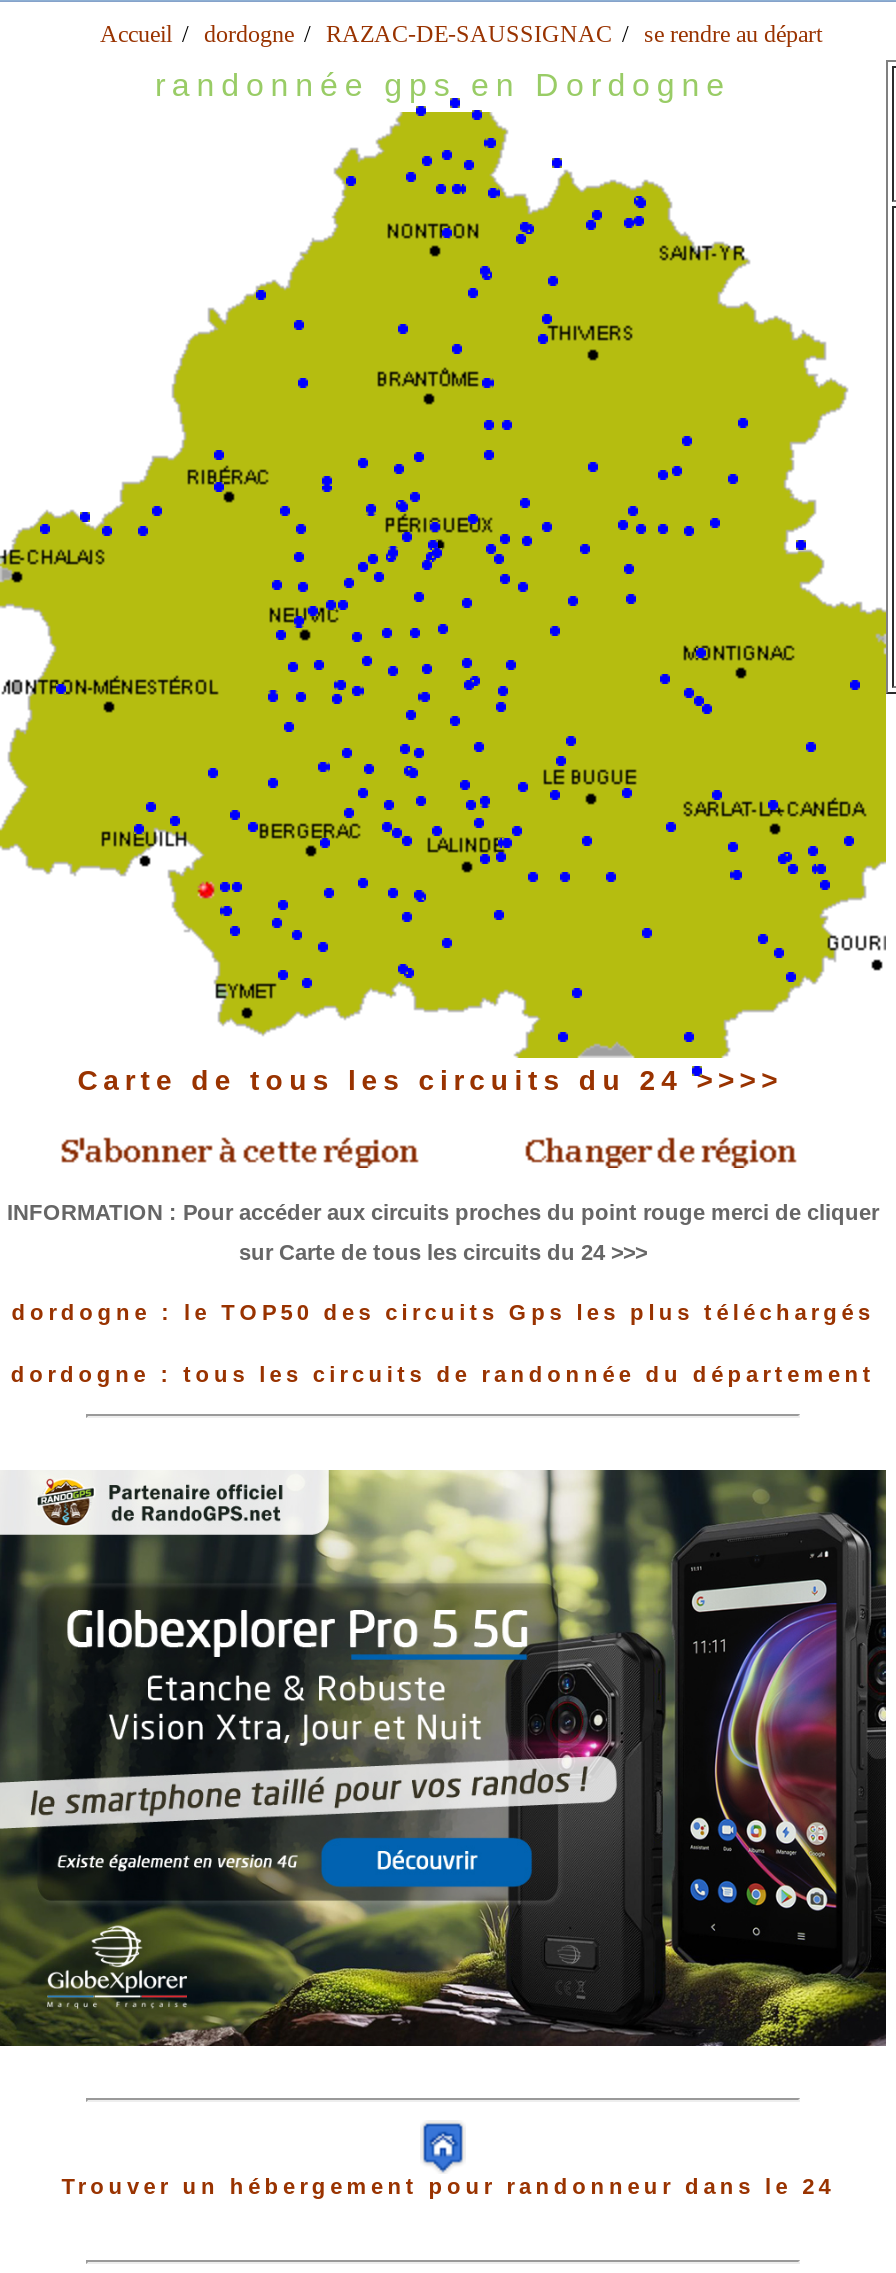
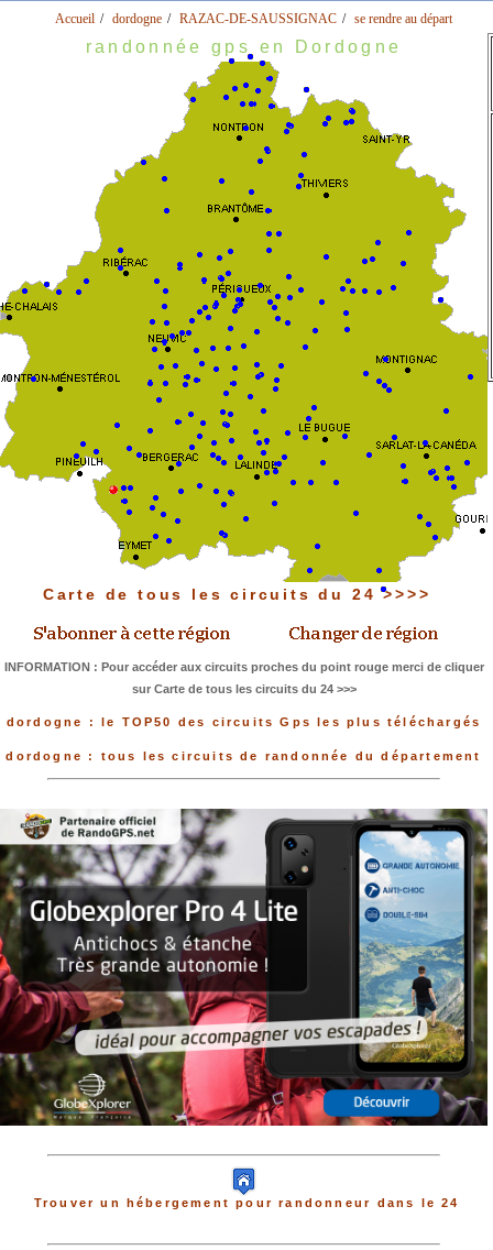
- [image]
+ [image]
